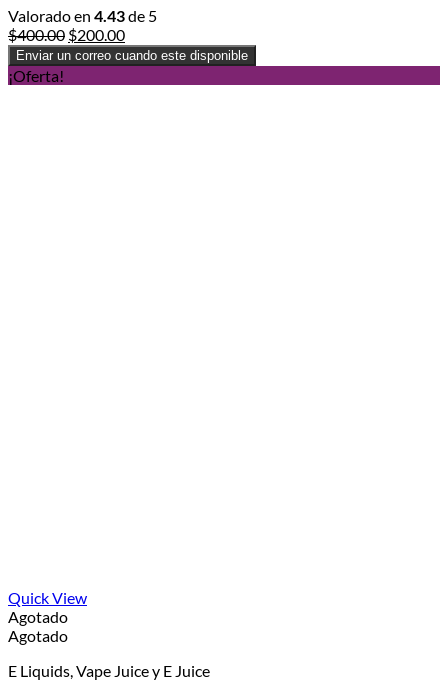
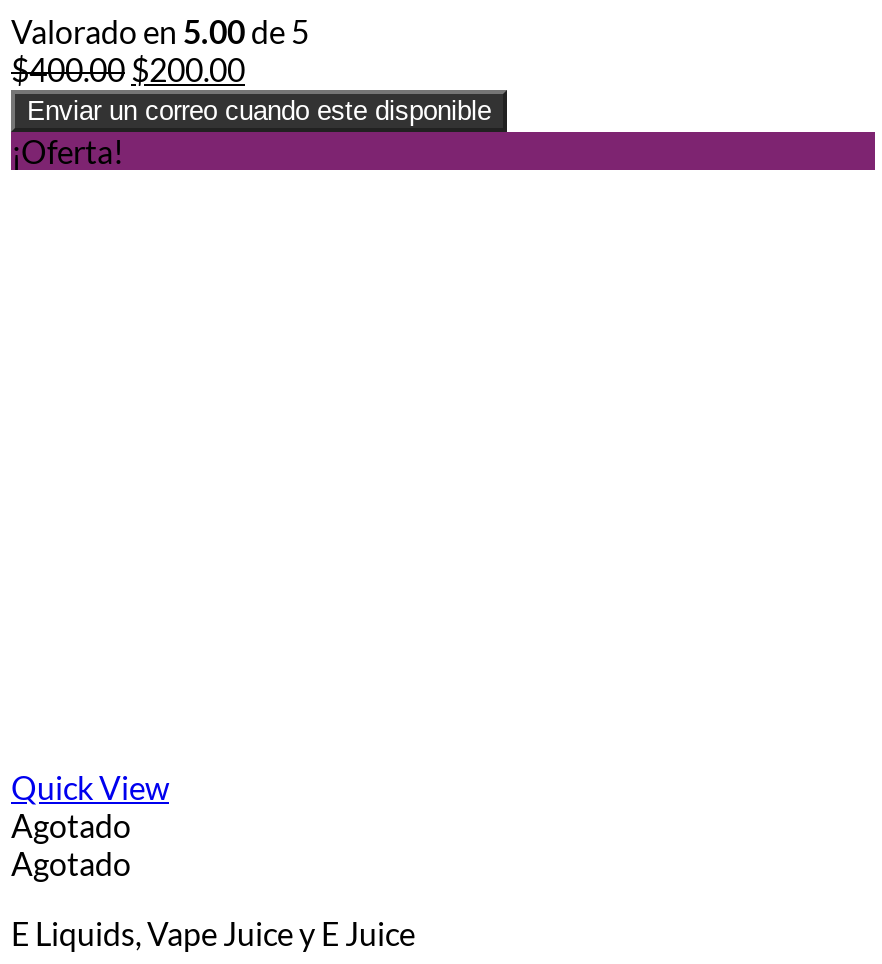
- Valorado en 4.43 de 5
+ Valorado en 5.00 de 5
